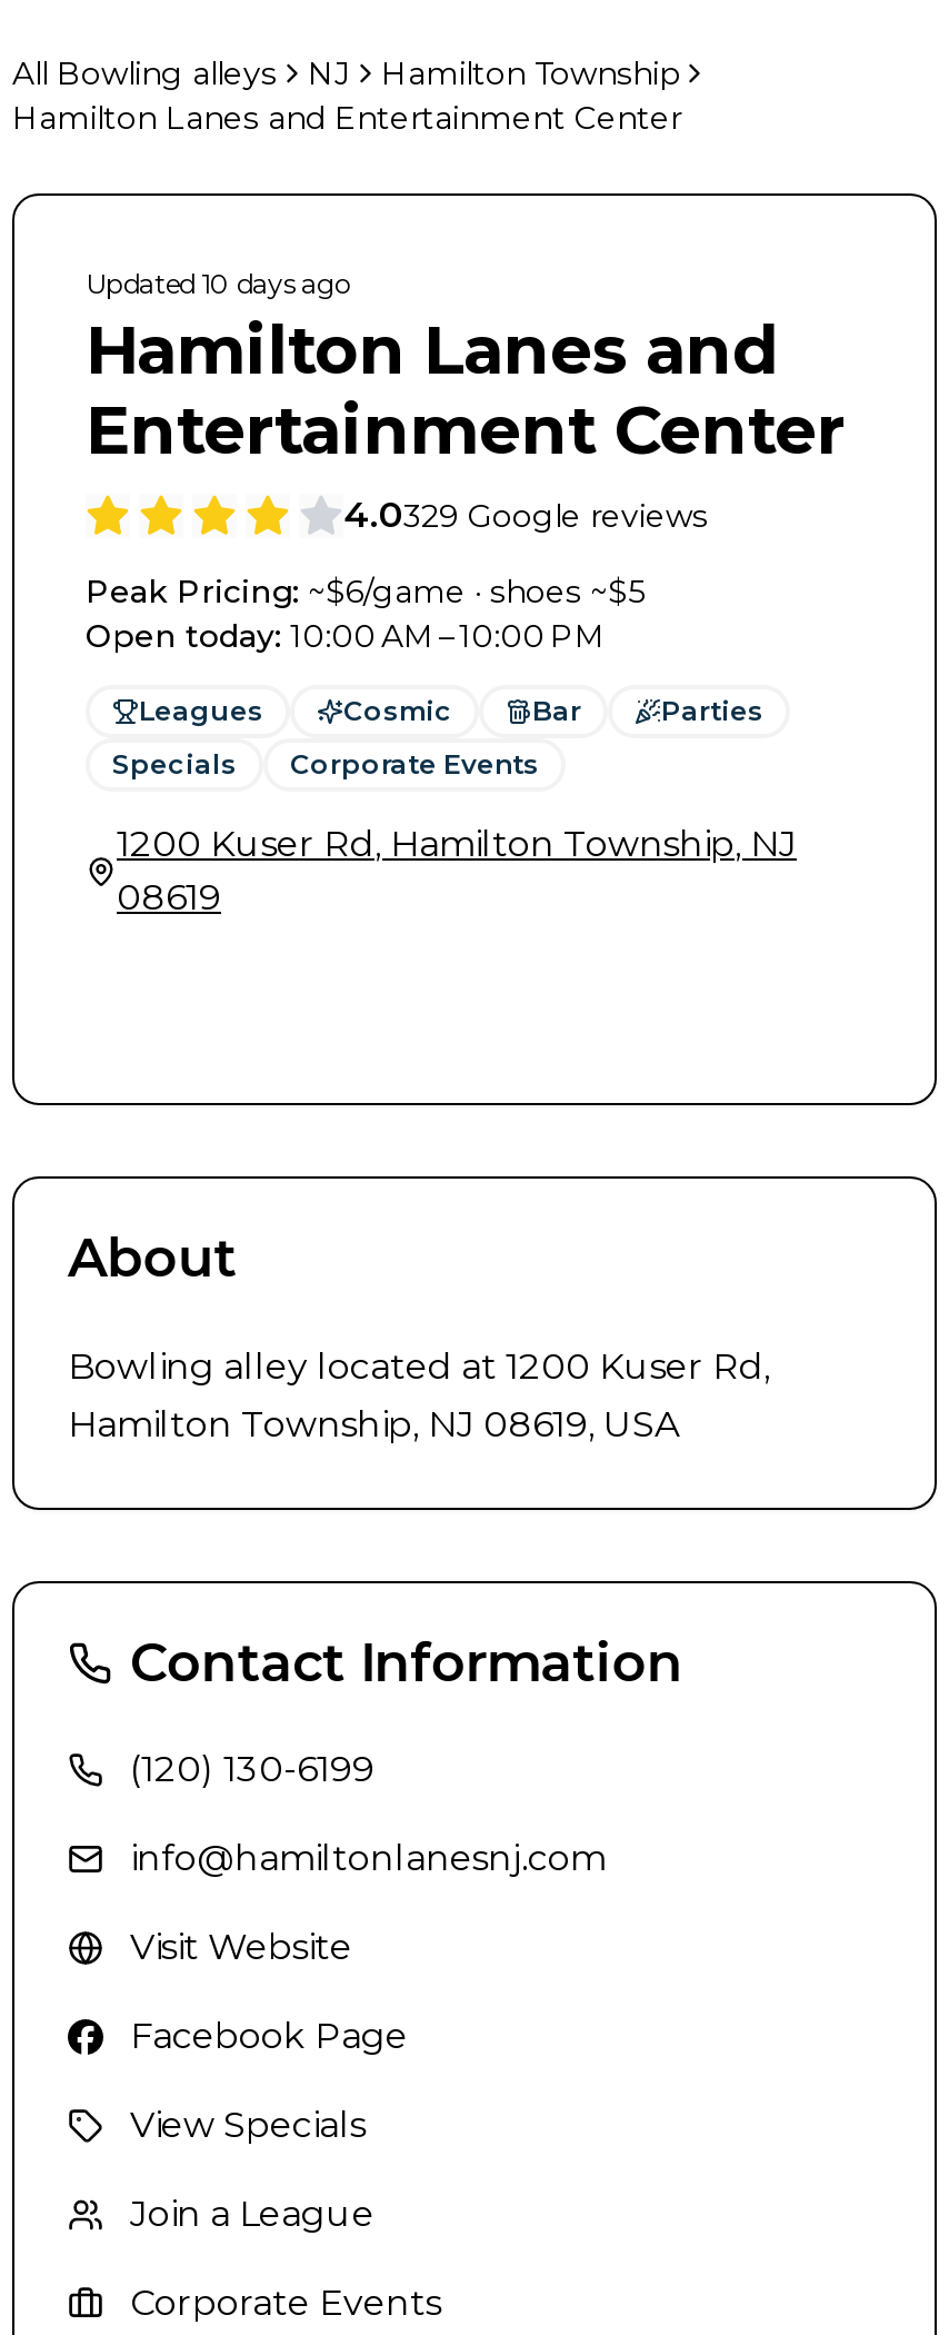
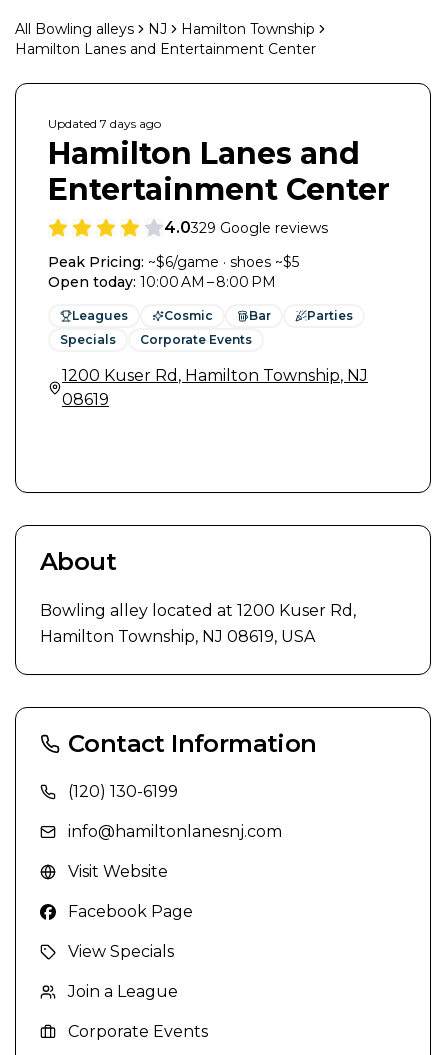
- Updated 10 days ago
+ Updated 7 days ago

- Open today: 10:00 AM – 10:00 PM
+ Open today: 10:00 AM – 8:00 PM
